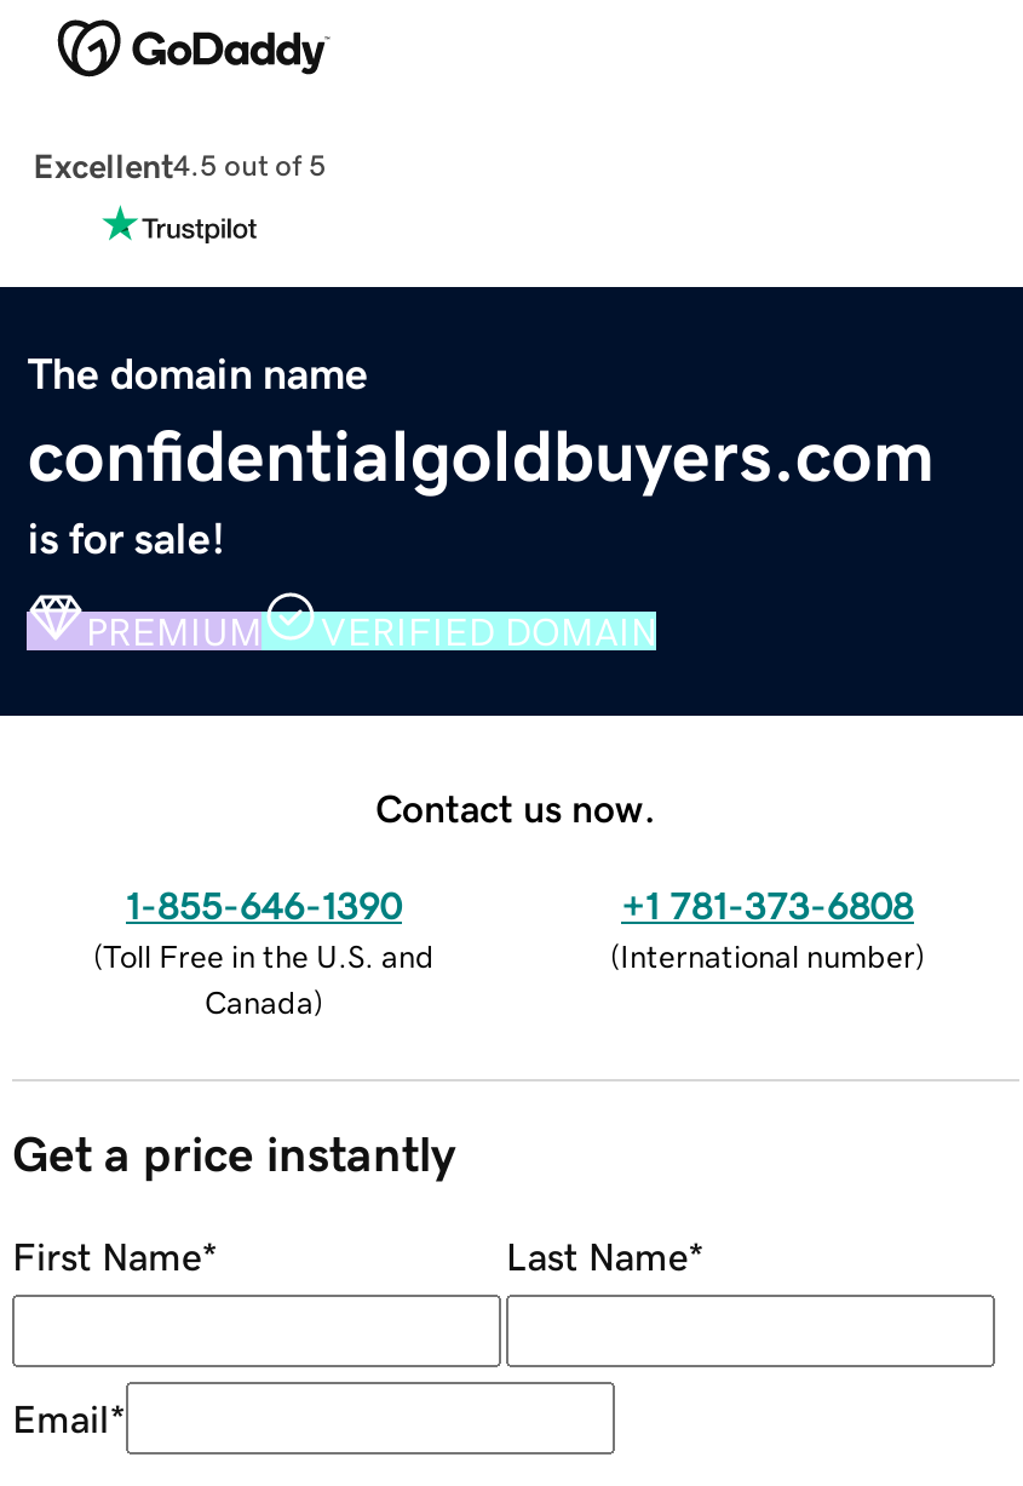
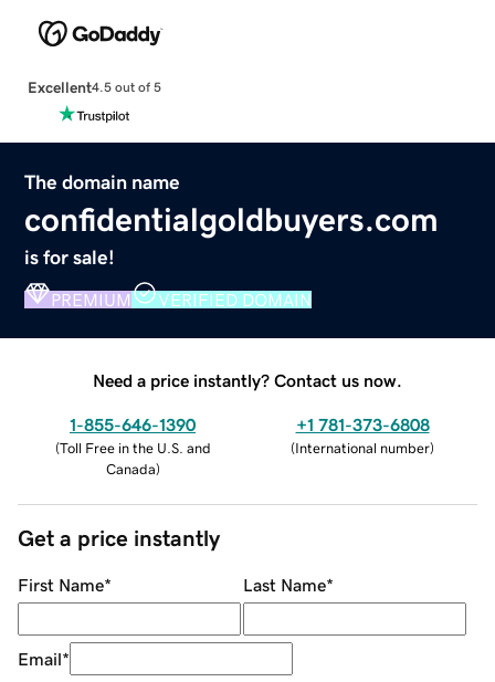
- Contact us now.
+ Need a price instantly? Contact us now.
